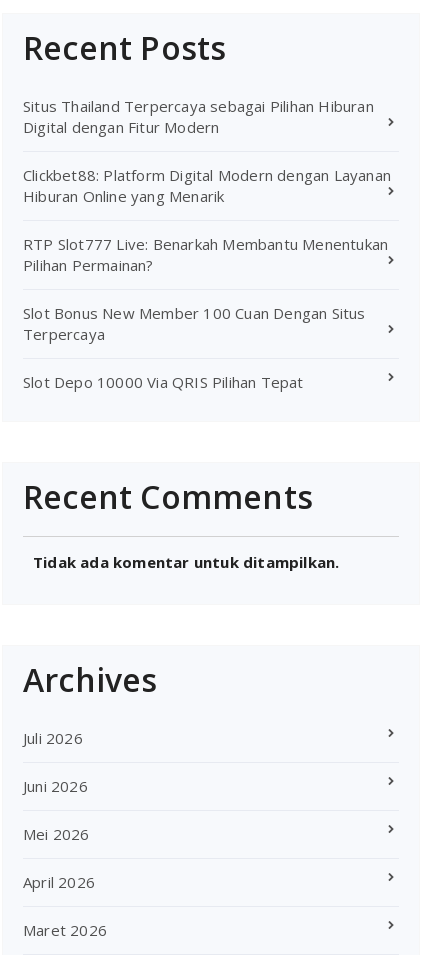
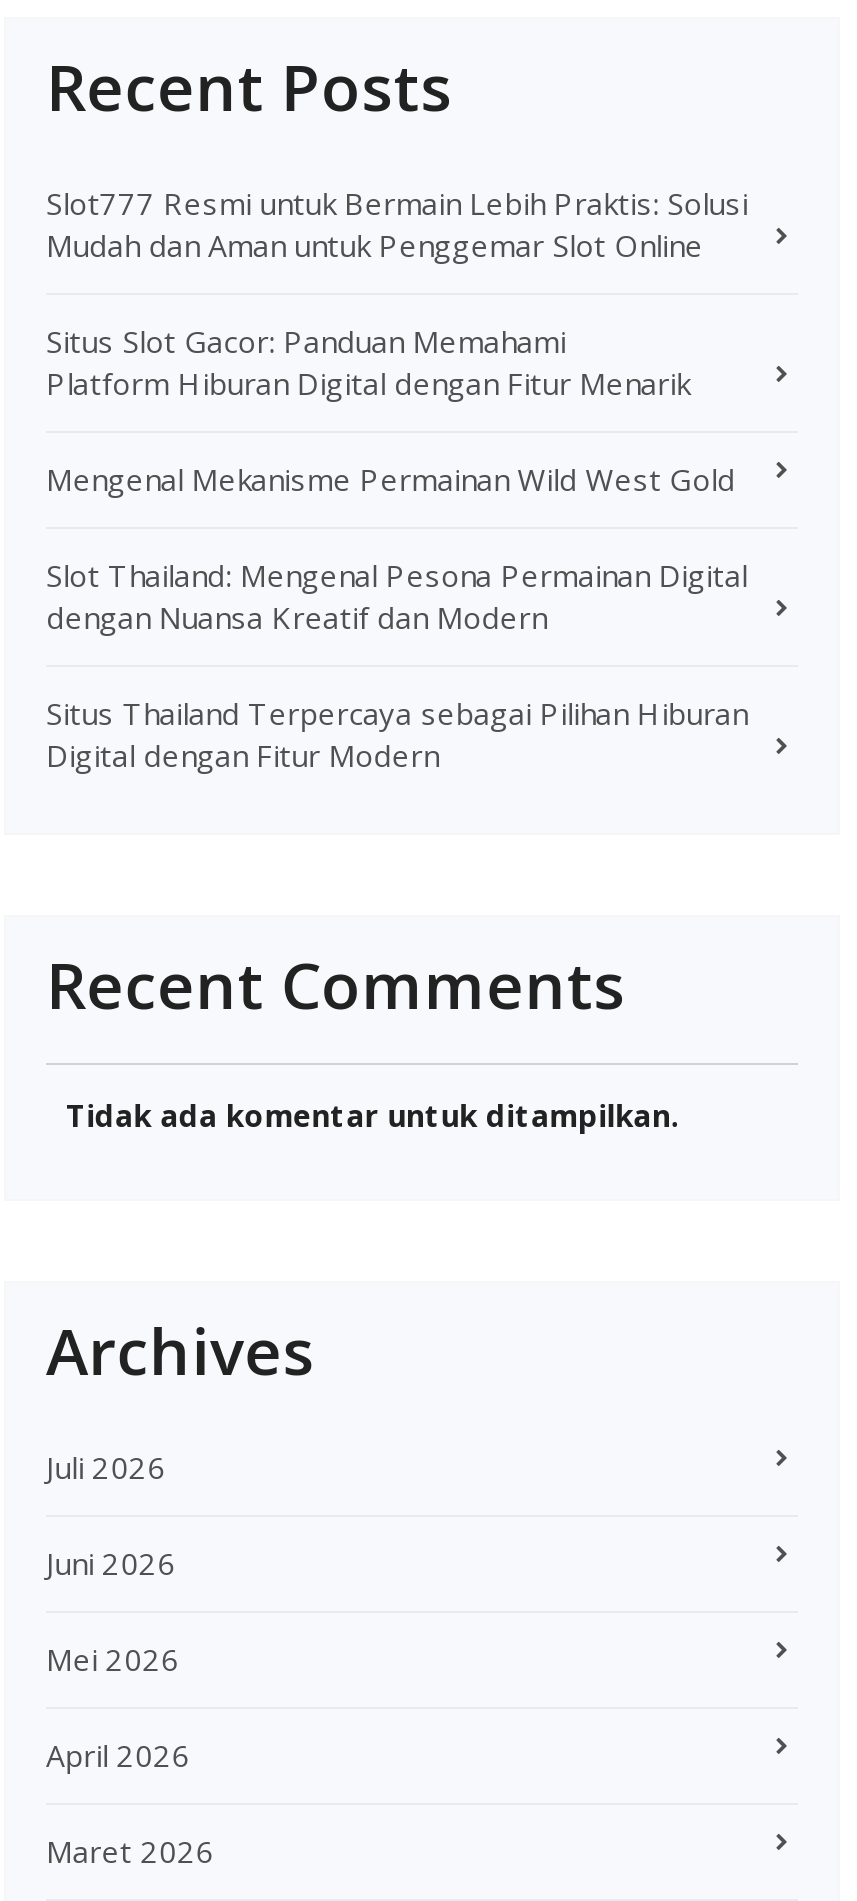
+ Slot777 Resmi untuk Bermain Lebih Praktis: Solusi
+ Mudah dan Aman untuk Penggemar Slot Online
+ Situs Slot Gacor: Panduan Memahami
+ Platform Hiburan Digital dengan Fitur Menarik
+ Mengenal Mekanisme Permainan Wild West Gold
+ Slot Thailand: Mengenal Pesona Permainan Digital
+ dengan Nuansa Kreatif dan Modern

moved down: Situs Thailand Terpercaya sebagai Pilihan Hiburan | Digital dengan Fitur Modern

- Clickbet88: Platform Digital Modern dengan Layanan
- Hiburan Online yang Menarik
- RTP Slot777 Live: Benarkah Membantu Menentukan
- Pilihan Permainan?
- Slot Bonus New Member 100 Cuan Dengan Situs
- Terpercaya
- Slot Depo 10000 Via QRIS Pilihan Tepat
